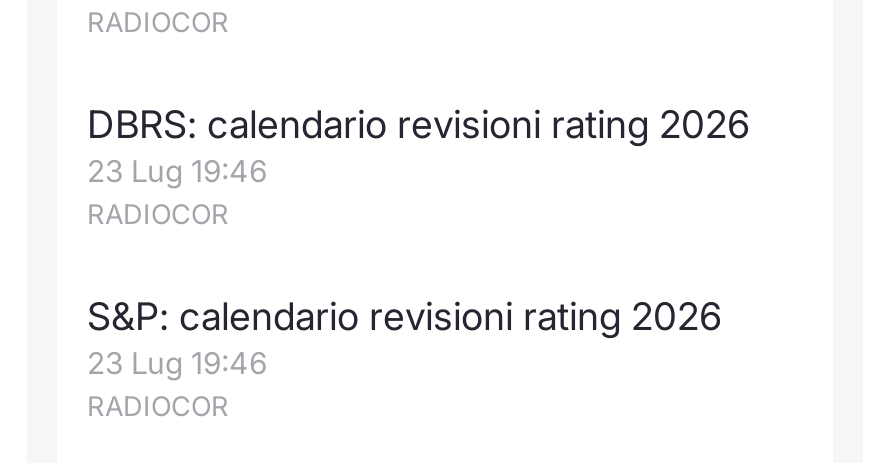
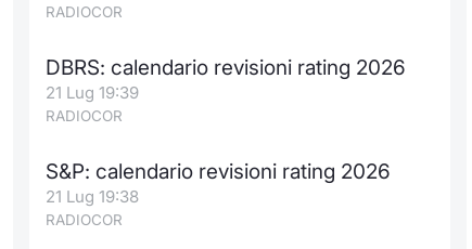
- 23 Lug 19:46
+ 21 Lug 19:39

- 23 Lug 19:46
+ 21 Lug 19:38
